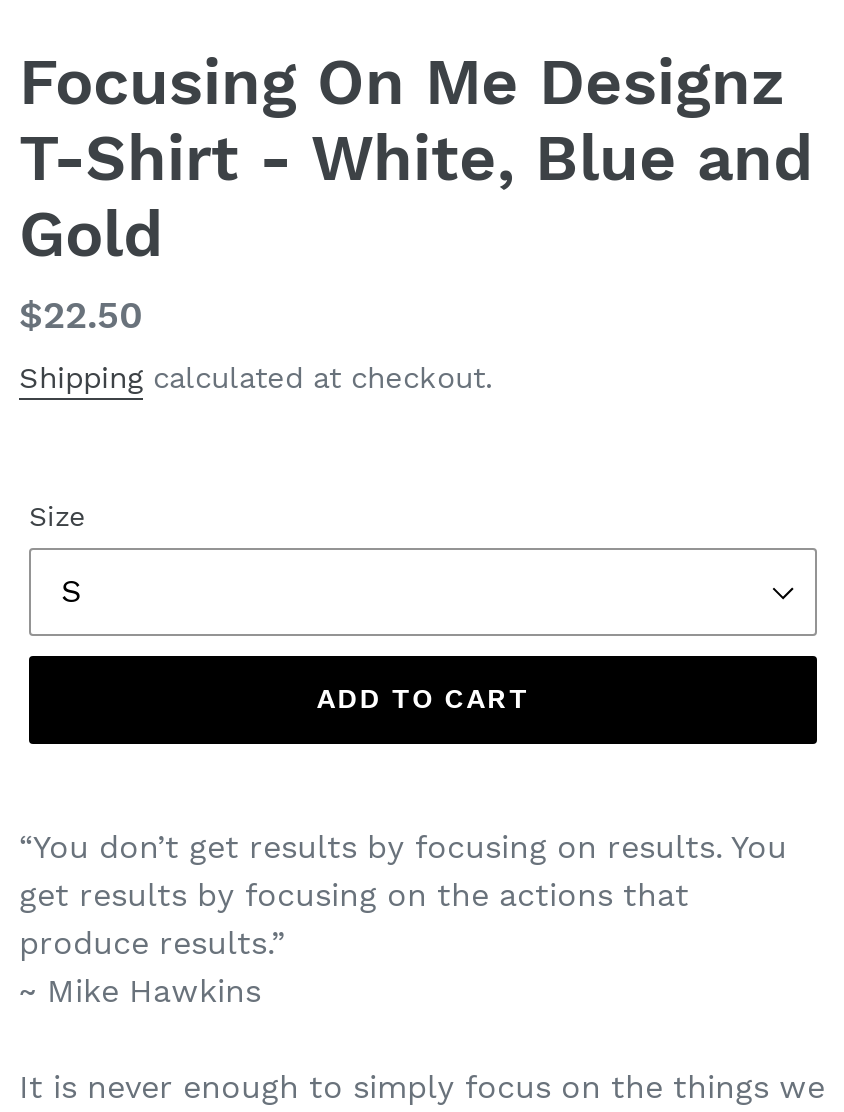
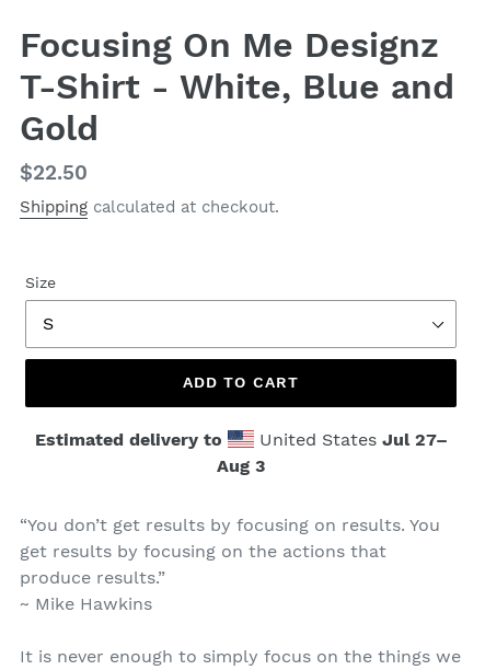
+ Estimated delivery to
+ United States Jul 27–
+ Aug 3
